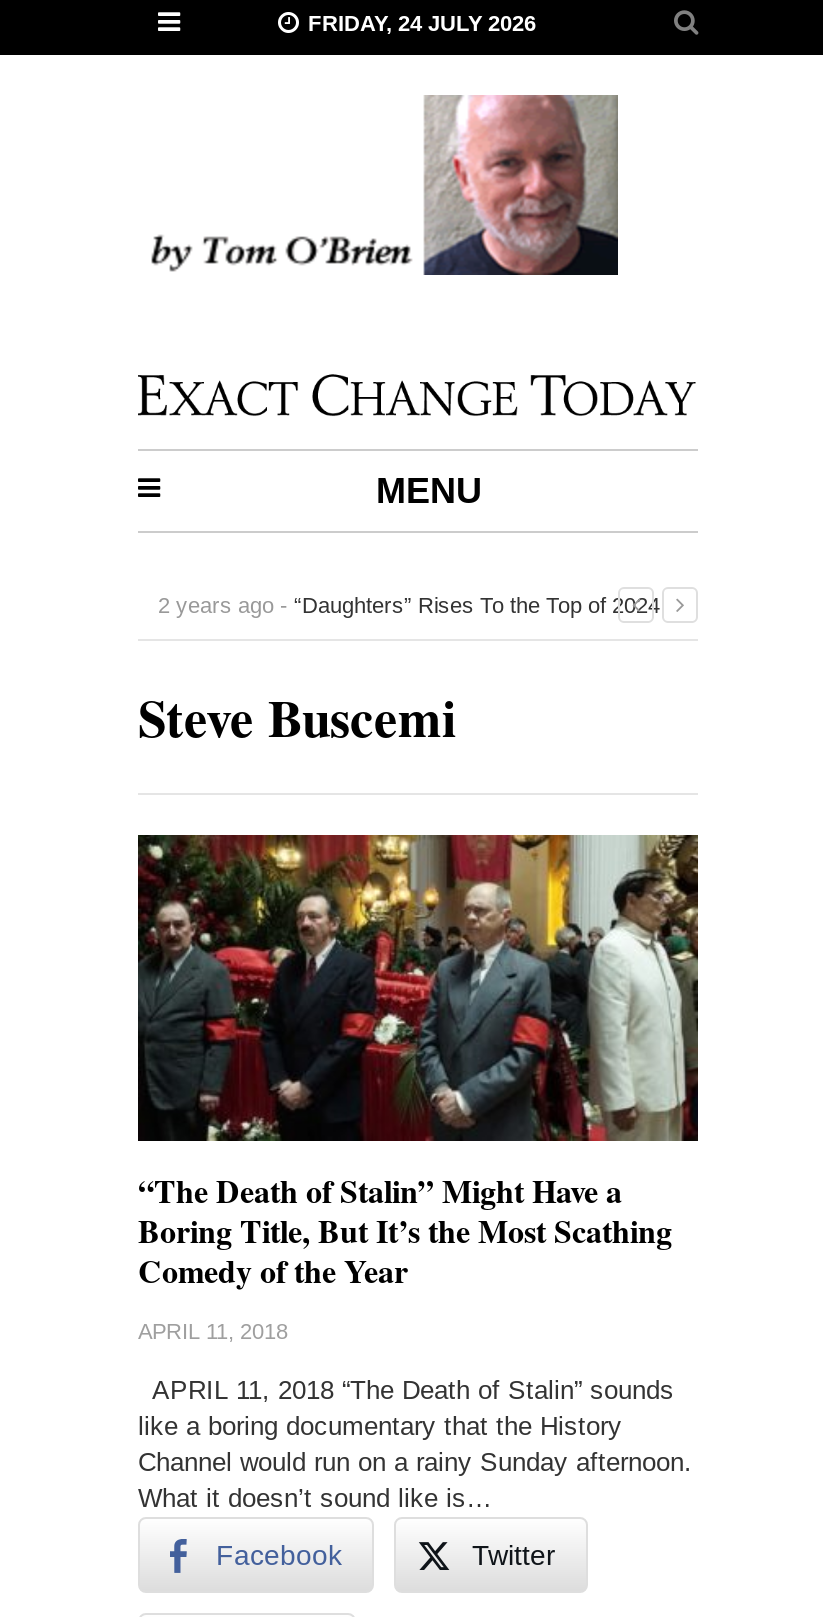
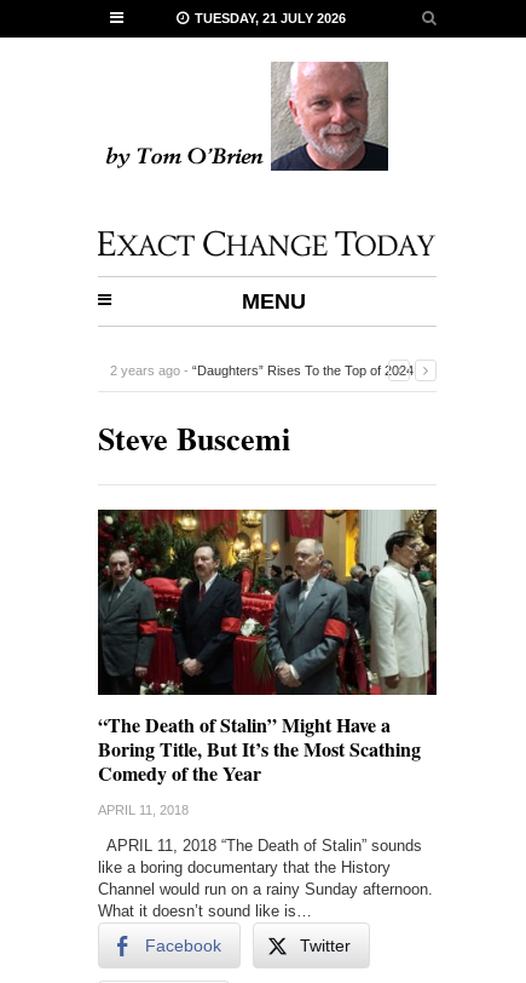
- FRIDAY, 24 JULY 2026
+ TUESDAY, 21 JULY 2026
